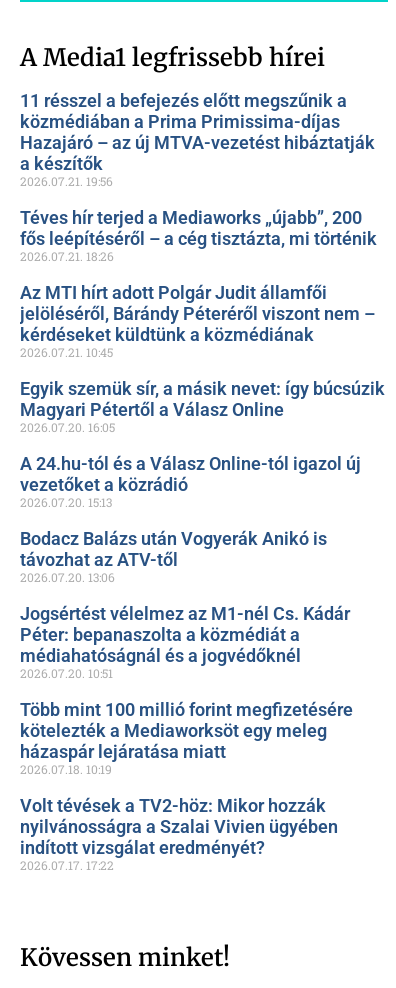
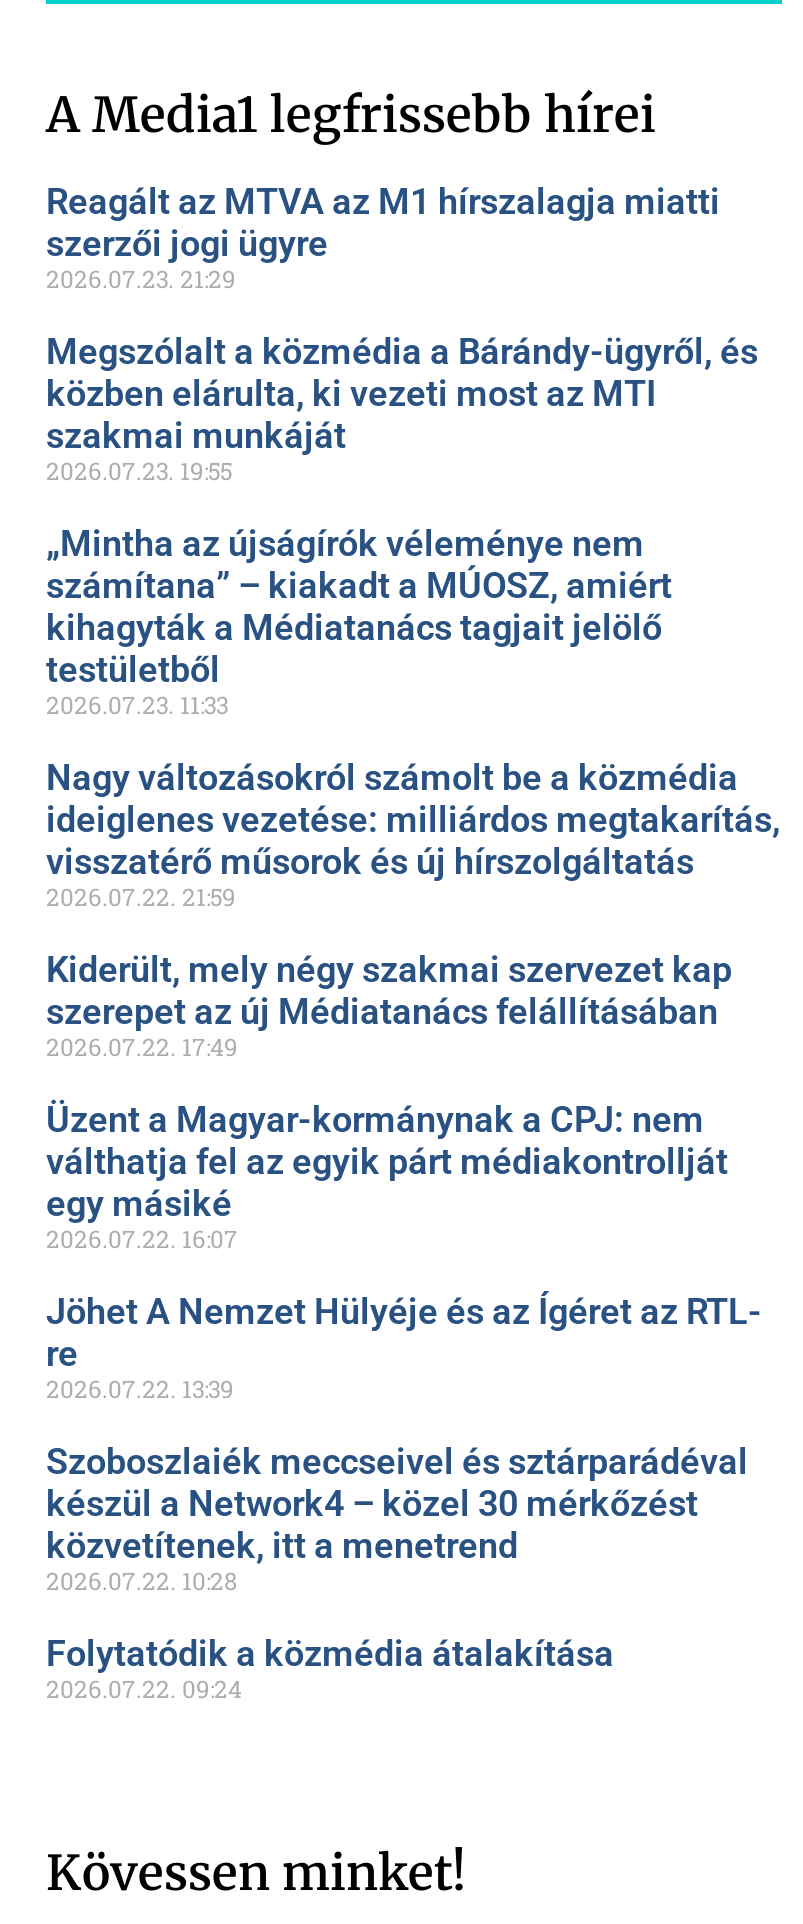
- 11 résszel a befejezés előtt megszűnik a
- közmédiában a Prima Primissima-díjas
- Hazajáró – az új MTVA-vezetést hibáztatják
- a készítők
- 2026.07.21. 19:56
+ Reagált az MTVA az M1 hírszalagja miatti
+ szerzői jogi ügyre
+ 2026.07.23.21:29

- Téves hír terjed a Mediaworks „újabb”, 200
- fős leépítéséről – a cég tisztázta, mi történik
- 2026.07.21. 18:26
+ Megszólalt a közmédia a Bárándy-ügyről, és
+ közben elárulta, ki vezeti most az MTI
+ szakmai munkáját
+ 2026.07.23. 19:55

- Az MTI hírt adott Polgár Judit államfői
- jelöléséről, Bárándy Péteréről viszont nem –
- kérdéseket küldtünk a közmédiának
- 2026.07.21. 10:45
+ „Mintha az újságírók véleménye nem
+ számítana” – kiakadt a MÚOSZ, amiért
+ kihagyták a Médiatanács tagjait jelölő
+ testületből
+ 2026.07.23. 11:33

- Egyik szemük sír, a másik nevet: így búcsúzik
- Magyari Pétertől a Válasz Online
- 2026.07.20. 16:05
+ Nagy változásokról számolt be a közmédia
+ ideiglenes vezetése: milliárdos megtakarítás,
+ visszatérő műsorok és új hírszolgáltatás
+ 2026.07.22. 21:59

- A 24.hu-tól és a Válasz Online-tól igazol új
- vezetőket a közrádió
- 2026.07.20. 15:13
+ Kiderült, mely négy szakmai szervezet kap
+ szerepet az új Médiatanács felállításában
+ 2026.07.22. 17:49

- Bodacz Balázs után Vogyerák Anikó is
- távozhat az ATV-től
- 2026.07.20. 13:06
+ Üzent a Magyar-kormánynak a CPJ: nem
+ válthatja fel az egyik párt médiakontrollját
+ egy másiké
+ 2026.07.22. 16:07

- Jogsértést vélelmez az M1-nél Cs. Kádár
- Péter: bepanaszolta a közmédiát a
- médiahatóságnál és a jogvédőknél
- 2026.07.20. 10:51
+ Jöhet A Nemzet Hülyéje és az Ígéret az RTL-
+ re
+ 2026.07.22. 13:39

- Több mint 100 millió forint megfizetésére
- kötelezték a Mediaworksöt egy meleg
- házaspár lejáratása miatt
- 2026.07.18. 10:19
+ Szoboszlaiék meccseivel és sztárparádéval
+ készül a Network4 – közel 30 mérkőzést
+ közvetítenek, itt a menetrend
+ 2026.07.22. 10:28

- Volt tévések a TV2-höz: Mikor hozzák
- nyilvánosságra a Szalai Vivien ügyében
- indított vizsgálat eredményét?
- 2026.07.17. 17:22
+ Folytatódik a közmédia átalakítása
+ 2026.07.22. 09:24
